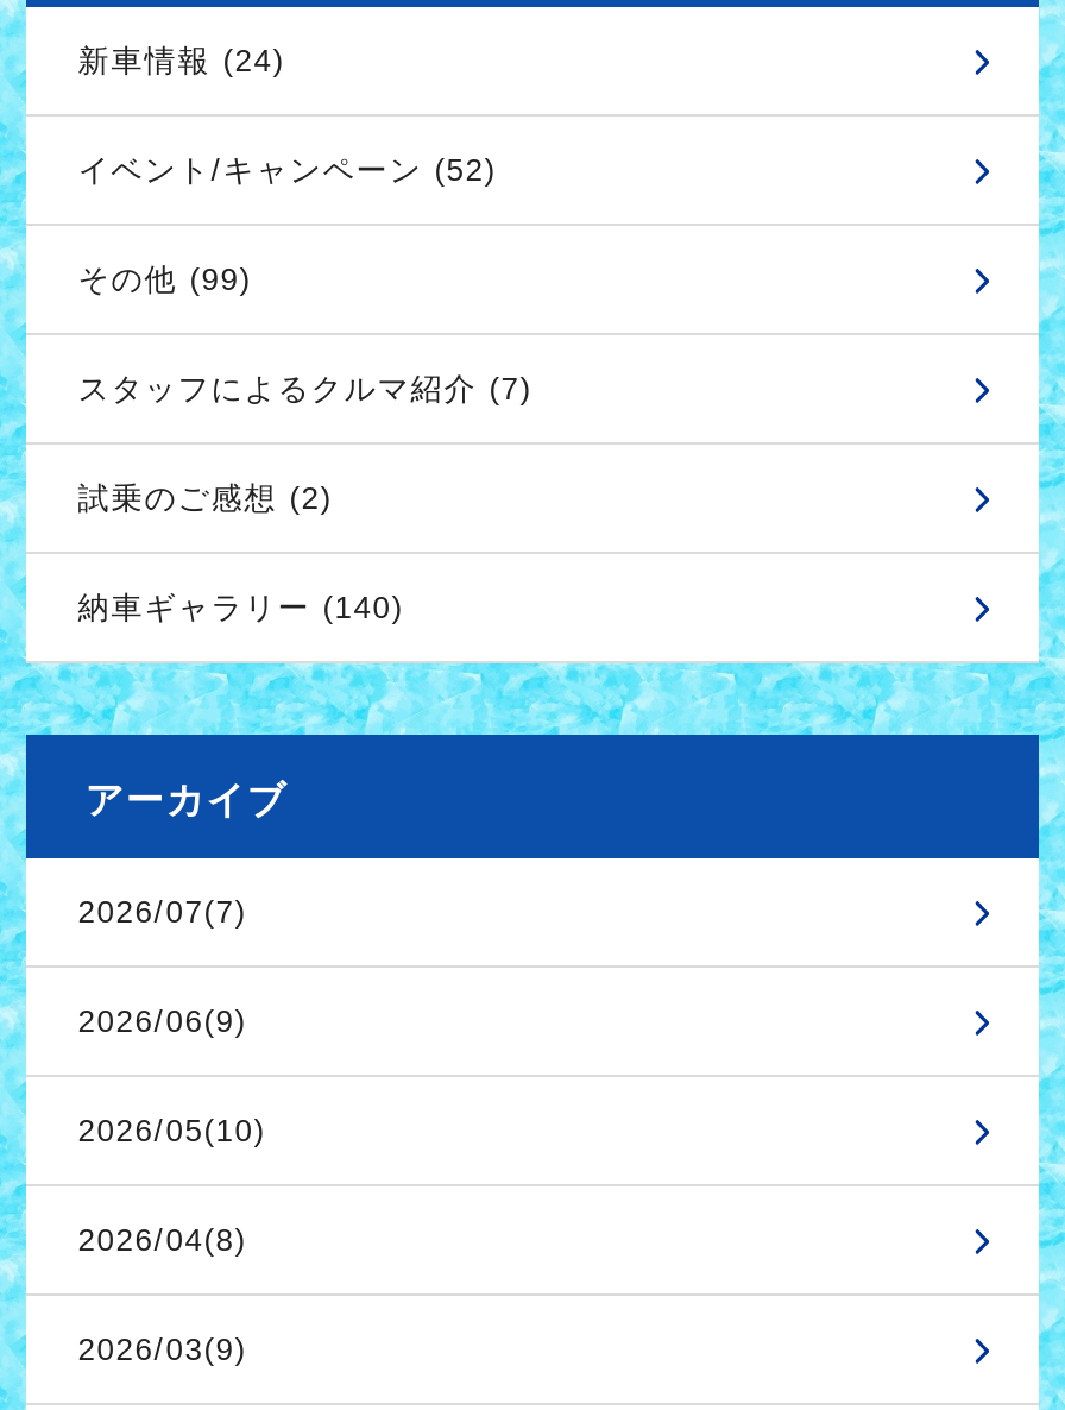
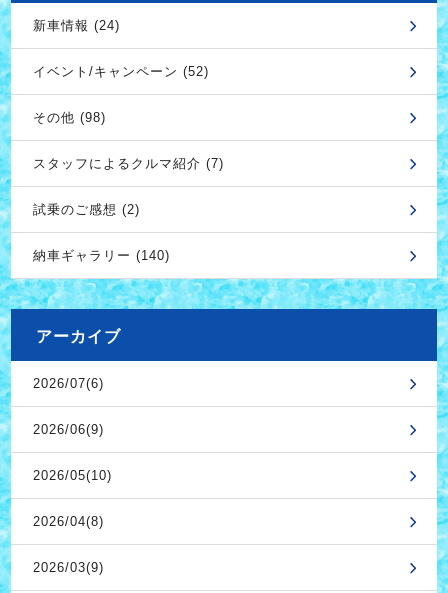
- その他 (99)
+ その他 (98)

- 2026/07(7)
+ 2026/07(6)
